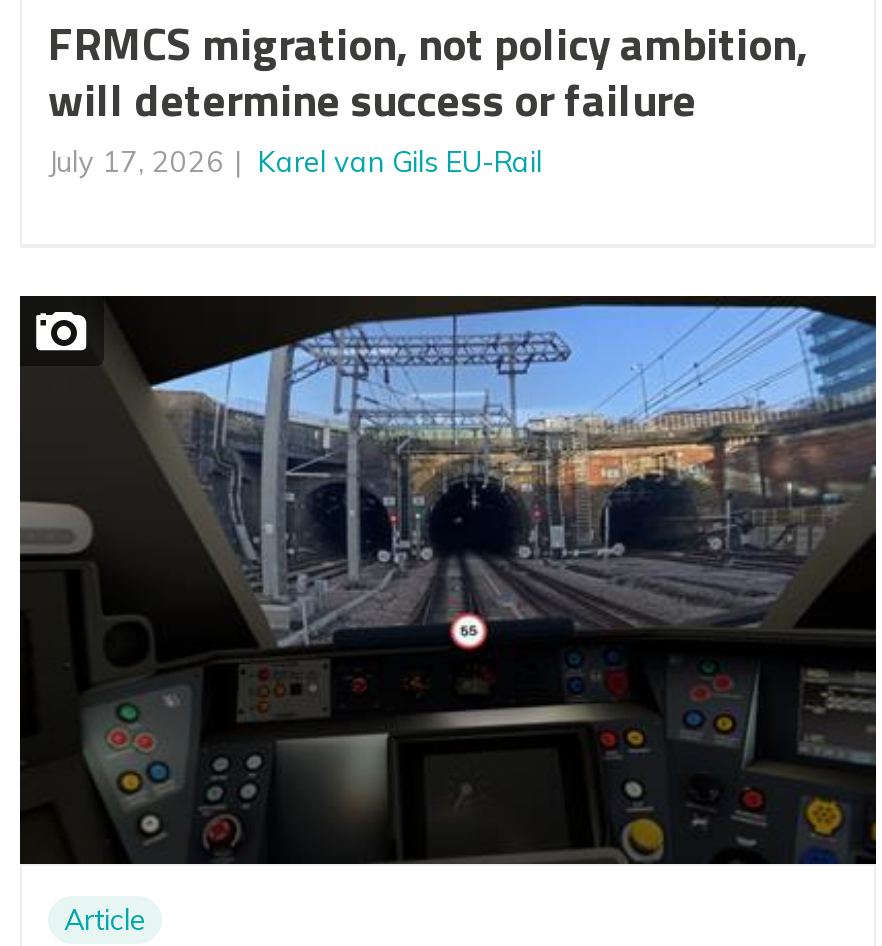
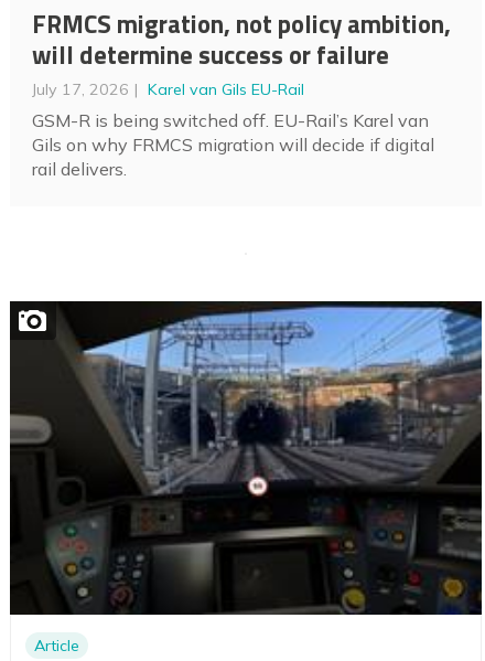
+ GSM-R is being switched off. EU-Rail’s Karel van
+ Gils on why FRMCS migration will decide if digital
+ rail delivers.
